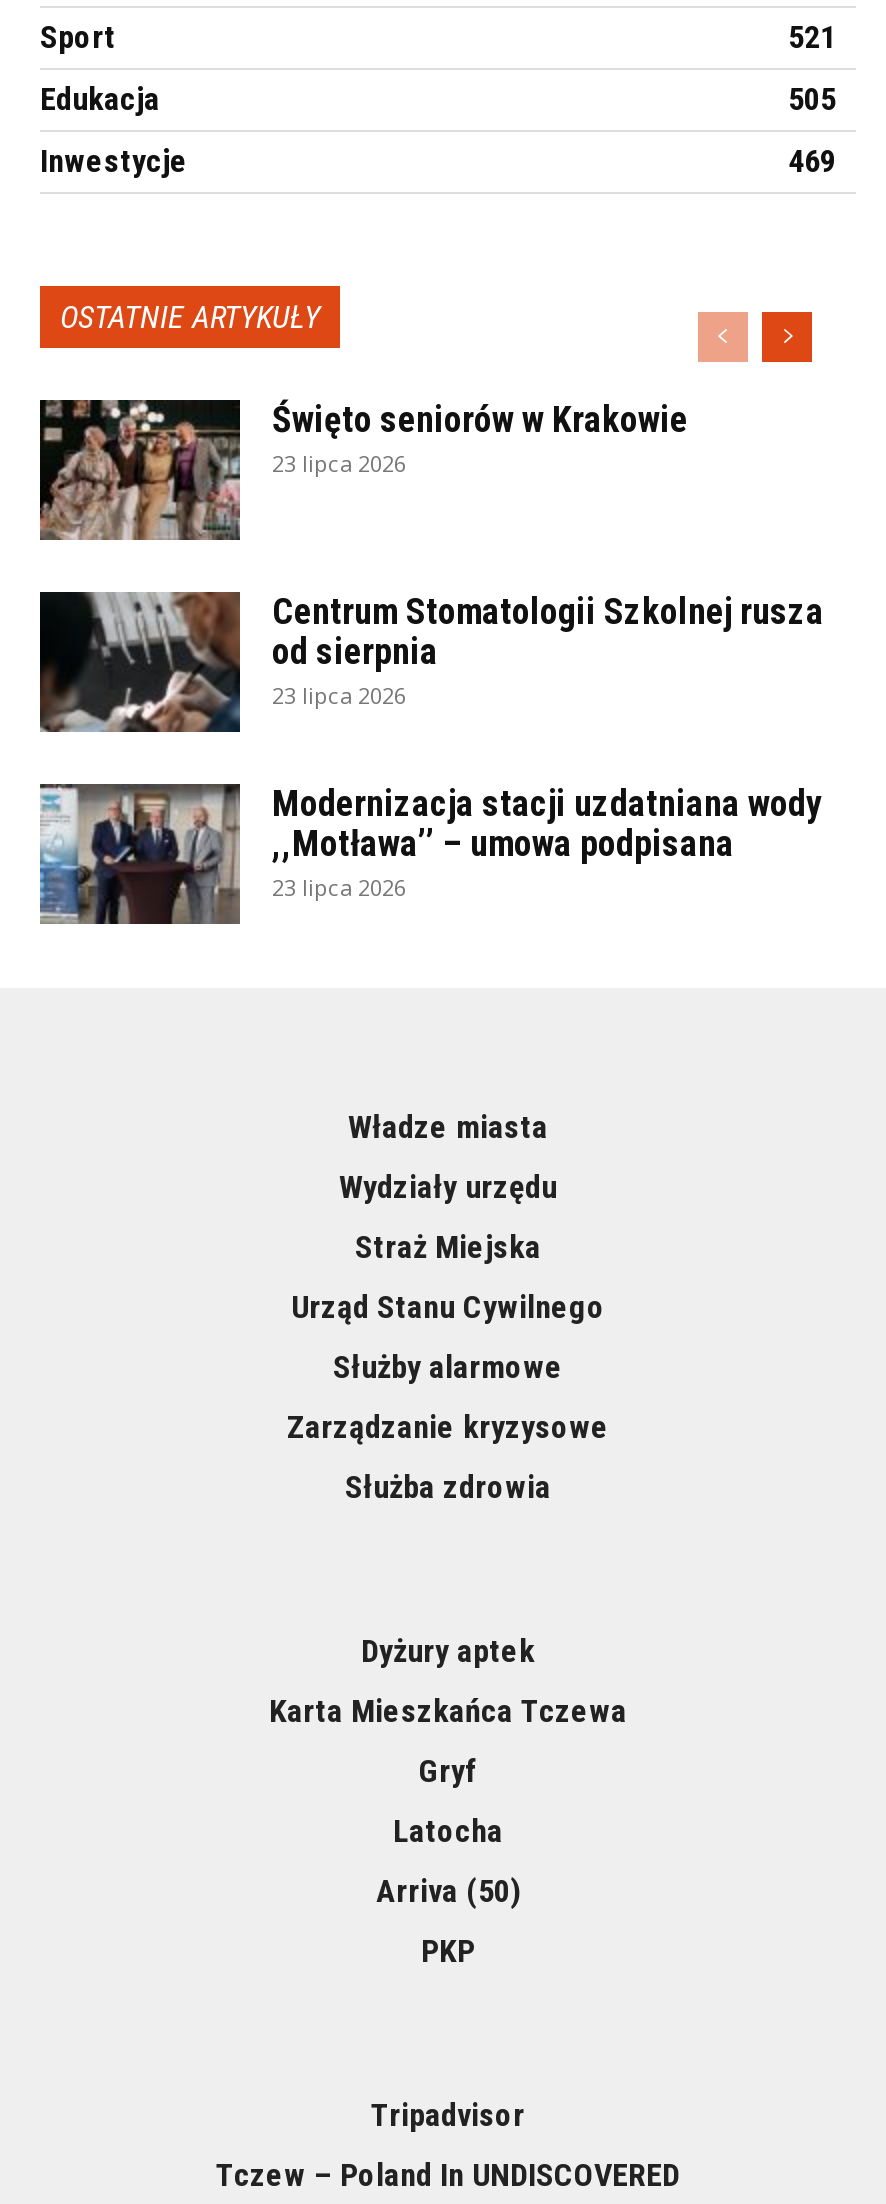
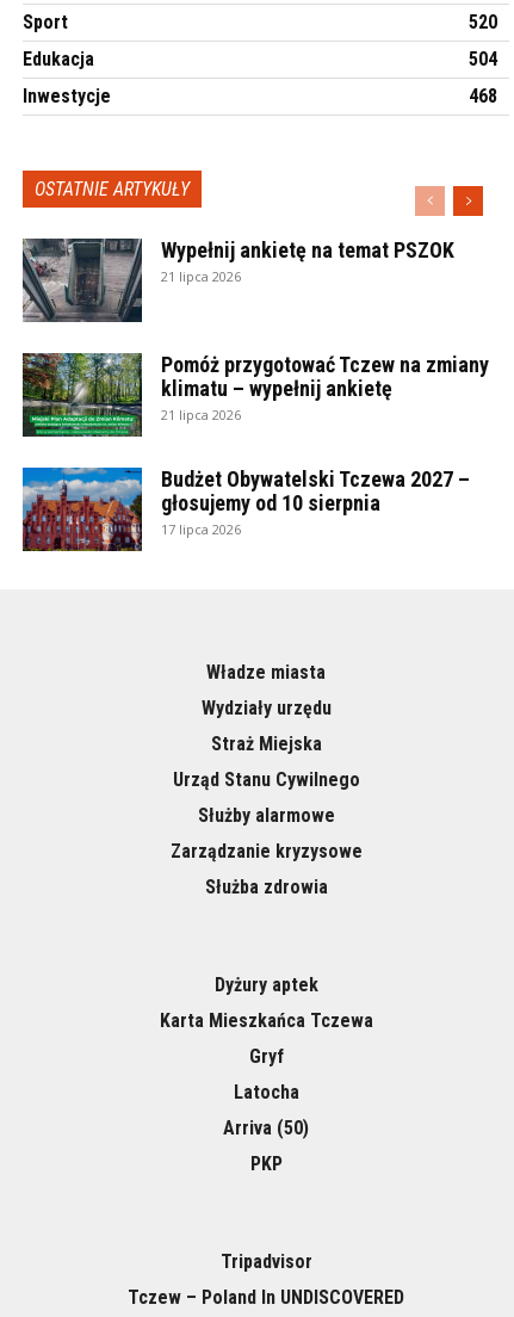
- 521
+ 520

- 505
+ 504

- 469
+ 468

- [image]
- Święto seniorów w Krakowie
- 23 lipca 2026
+ [image]
+ Wypełnij ankietę na temat PSZOK
+ 21 lipca 2026

- [image]
- Centrum Stomatologii Szkolnej rusza
- od sierpnia
- 23 lipca 2026
+ [image]
+ Pomóż przygotować Tczew na zmiany
+ klimatu – wypełnij ankietę
+ 21 lipca 2026

- [image]
- Modernizacja stacji uzdatniana wody
- ,,Motława’’ – umowa podpisana
- 23 lipca 2026
+ [image]
+ Budżet Obywatelski Tczewa 2027 –
+ głosujemy od 10 sierpnia
+ 17 lipca 2026
